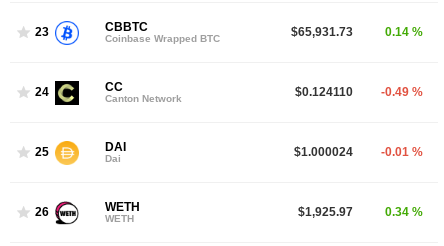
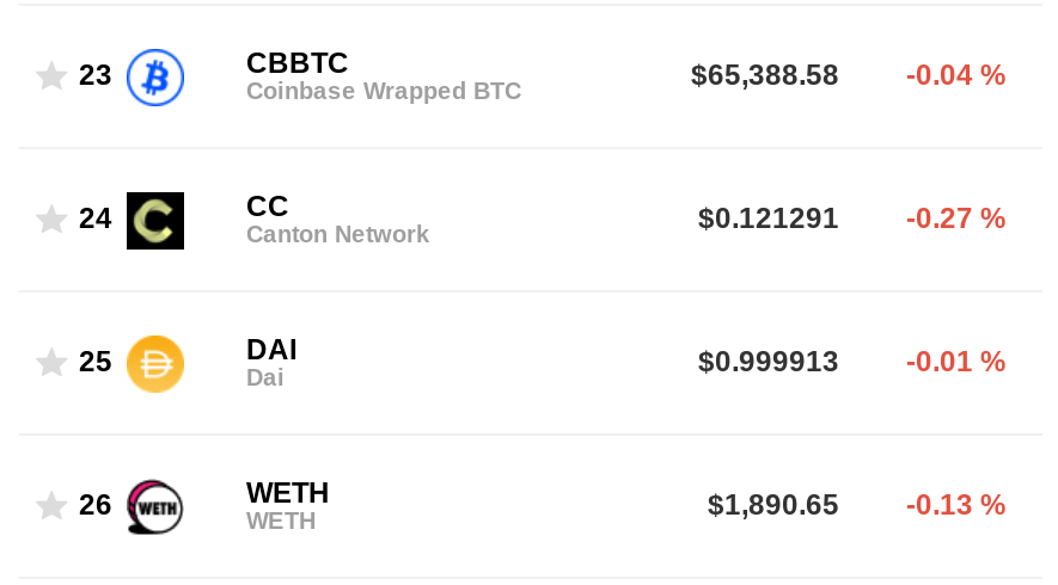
- $65,931.73
+ $65,388.58

- 0.14 %
+ -0.04 %

- $0.124110
+ $0.121291

- -0.49 %
+ -0.27 %

- $1.000024 -0.01 %
+ $0.999913 -0.01 %

- $1,925.97
+ $1,890.65

- 0.34 %
+ -0.13 %
